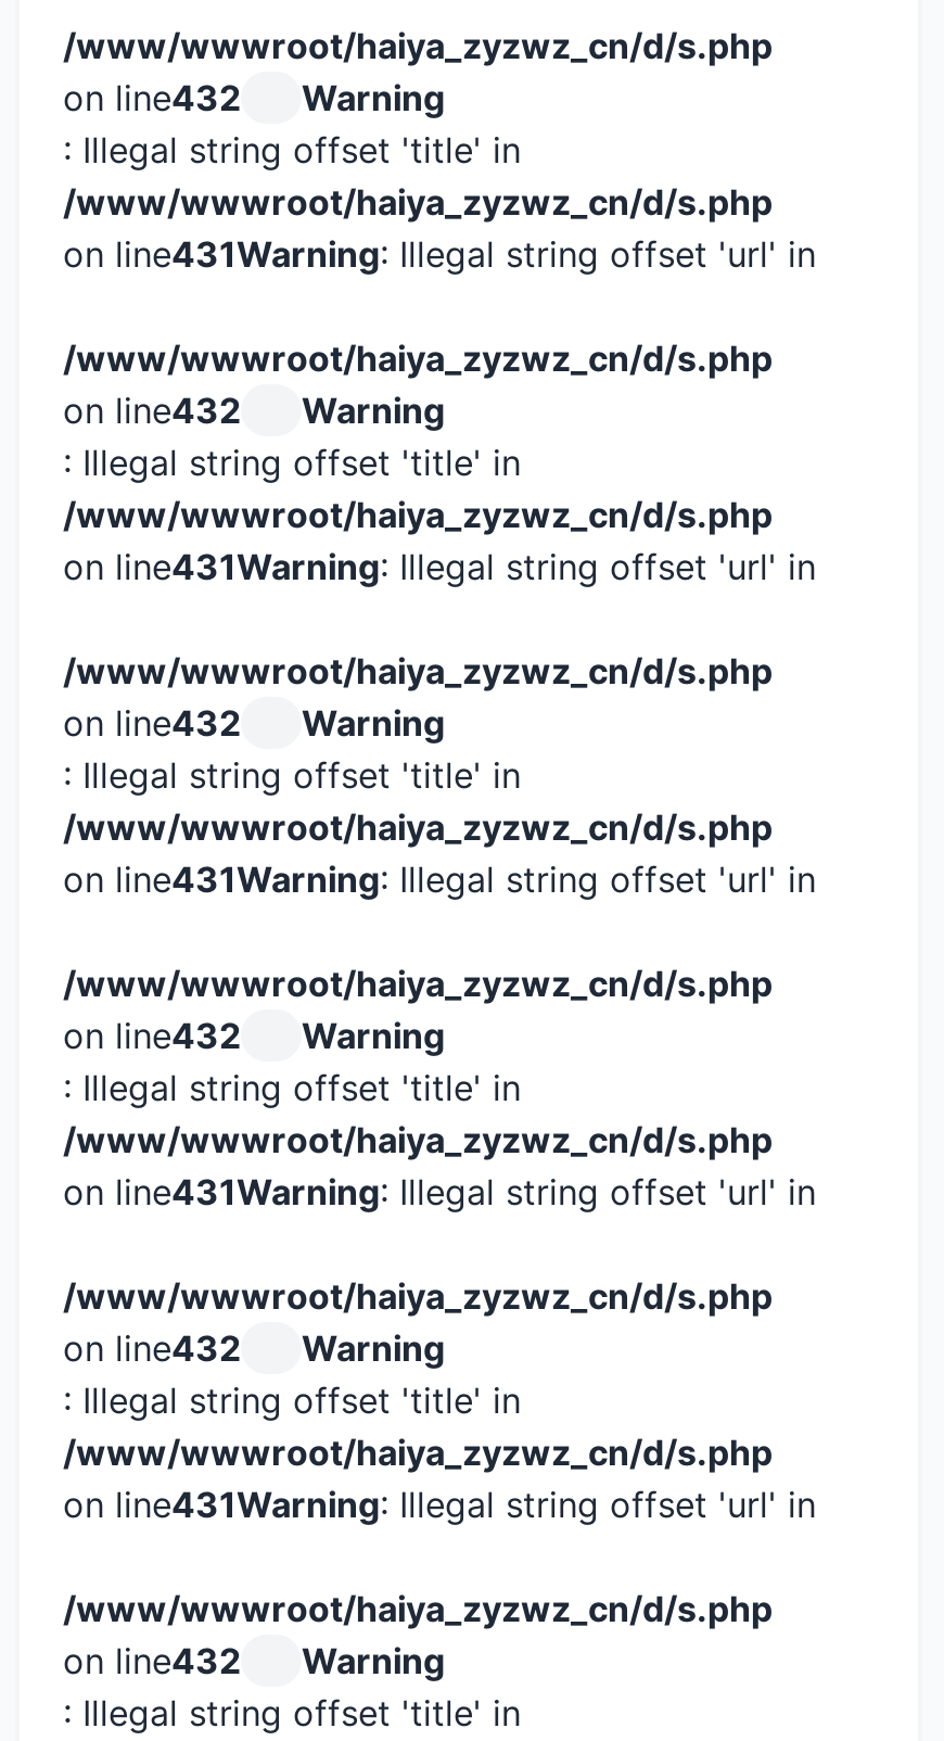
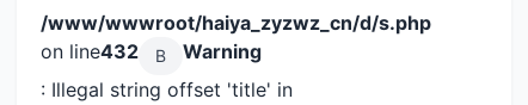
- Warning
- : Illegal string offset 'title' in
- /www/wwwroot/haiya_zyzwz_cn/d/s.php
- on line431Warning: Illegal string offset 'url' in
- /www/wwwroot/haiya_zyzwz_cn/d/s.php
- on line432
- Warning
- : Illegal string offset 'title' in
- /www/wwwroot/haiya_zyzwz_cn/d/s.php
- on line431Warning: Illegal string offset 'url' in
- /www/wwwroot/haiya_zyzwz_cn/d/s.php
- on line432
- Warning
- : Illegal string offset 'title' in
- /www/wwwroot/haiya_zyzwz_cn/d/s.php
- on line431Warning: Illegal string offset 'url' in
- /www/wwwroot/haiya_zyzwz_cn/d/s.php
- on line432
- Warning
- : Illegal string offset 'title' in
- /www/wwwroot/haiya_zyzwz_cn/d/s.php
- on line431Warning: Illegal string offset 'url' in
- /www/wwwroot/haiya_zyzwz_cn/d/s.php
- on line432
- Warning
- : Illegal string offset 'title' in
- /www/wwwroot/haiya_zyzwz_cn/d/s.php
- on line431Warning: Illegal string offset 'url' in
- /www/wwwroot/haiya_zyzwz_cn/d/s.php
- on line432
+ B
